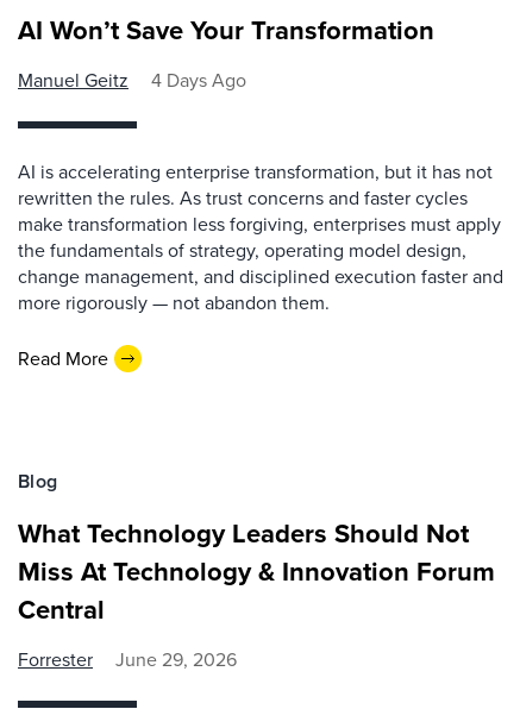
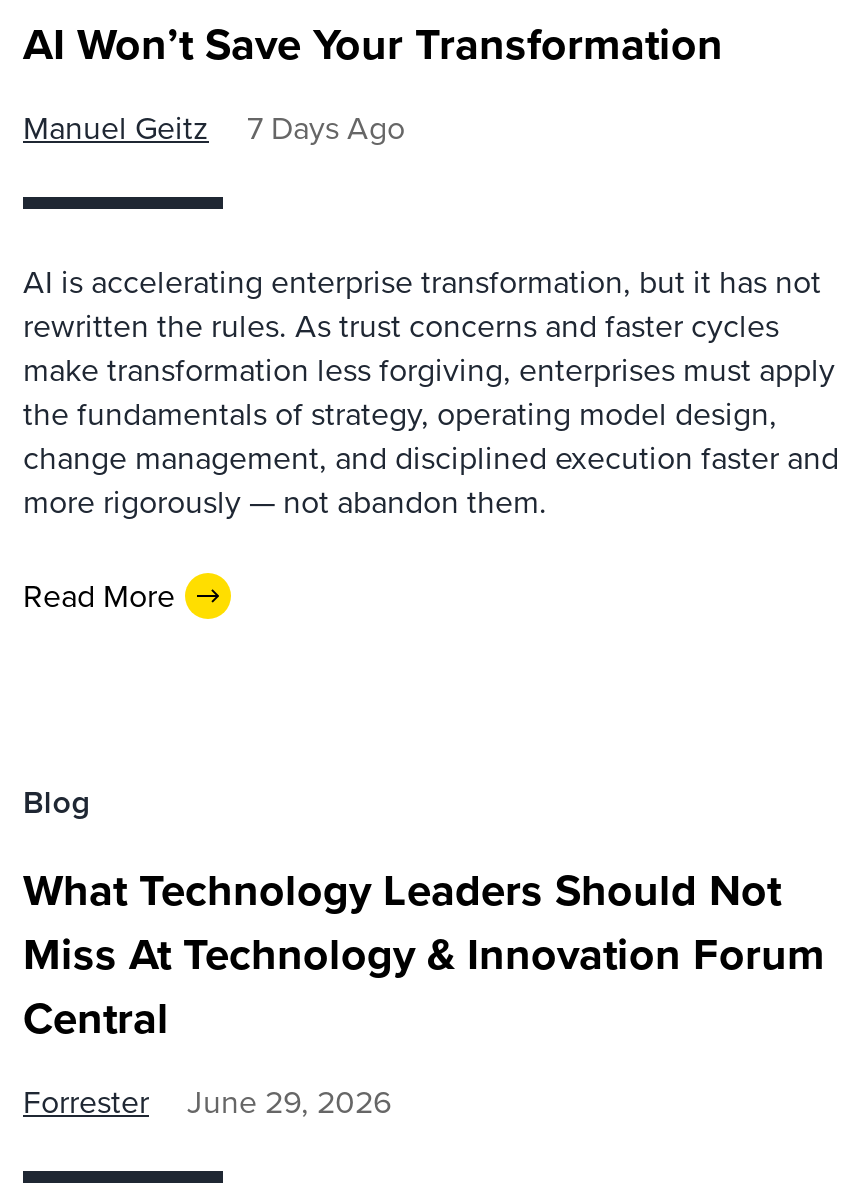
- Manuel Geitz 4 Days Ago
+ Manuel Geitz 7 Days Ago
